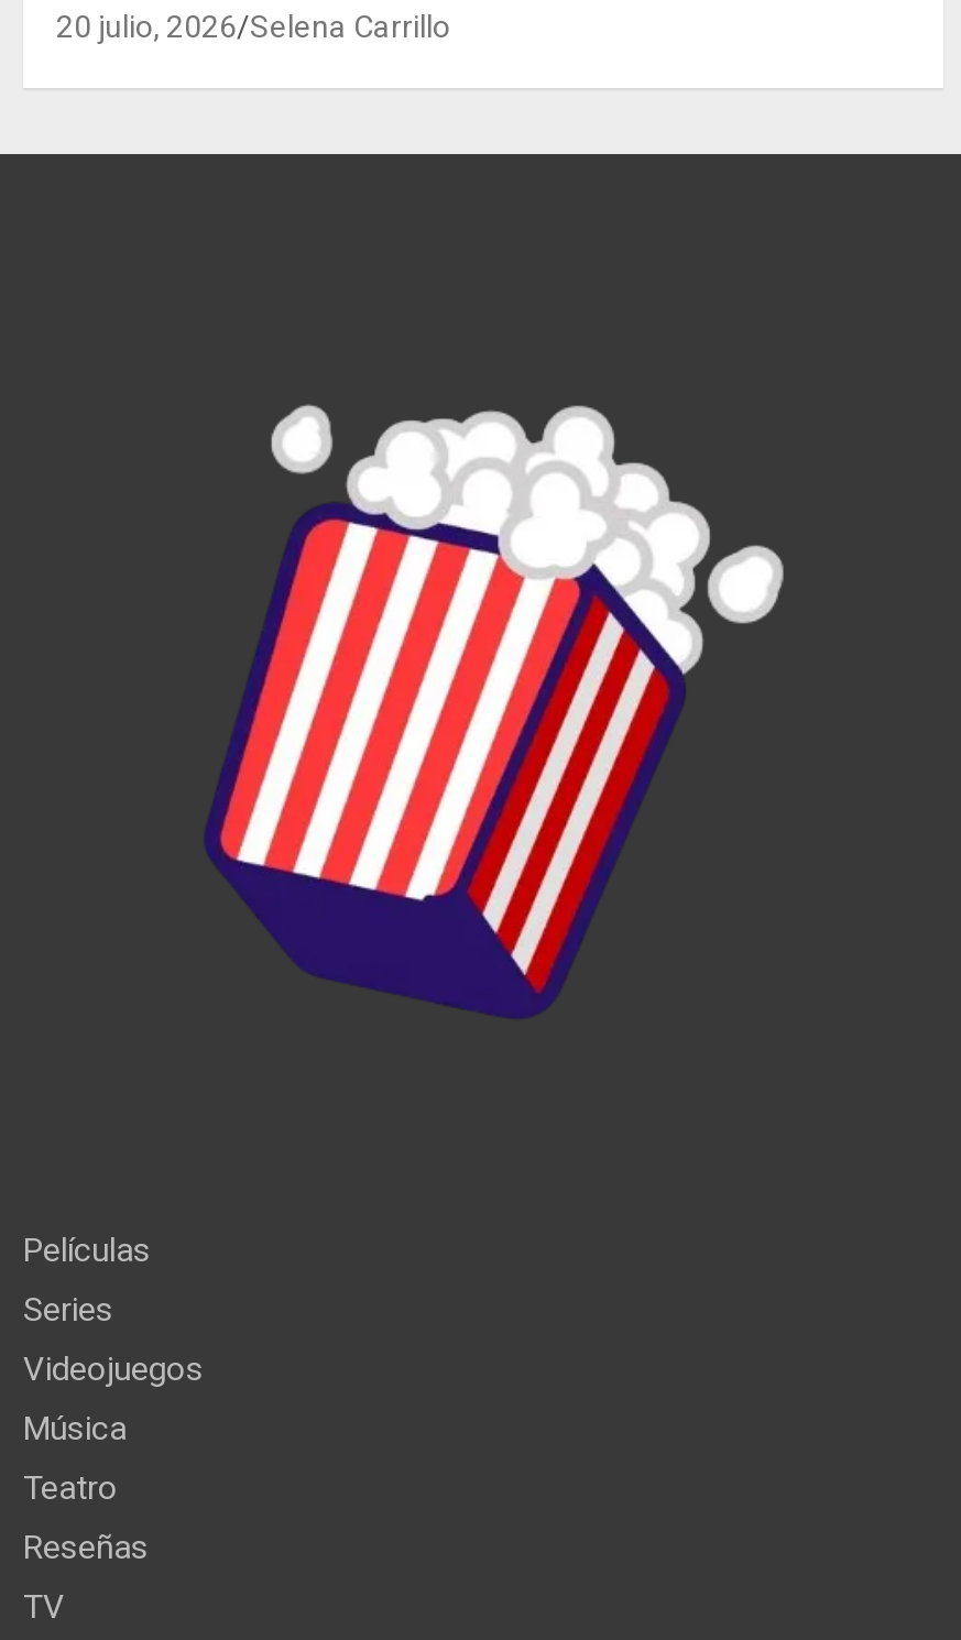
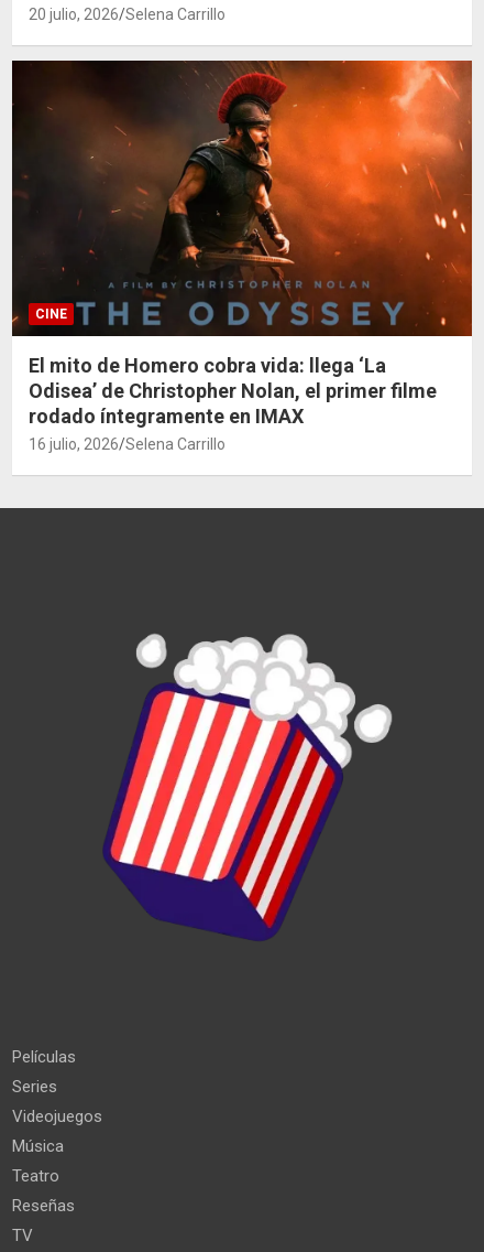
+ [image]
+ CINE
+ El mito de Homero cobra vida: llega ‘La
+ Odisea’ de Christopher Nolan, el primer filme
+ rodado íntegramente en IMAX
+ 16 julio, 2026 Selena Carrillo
